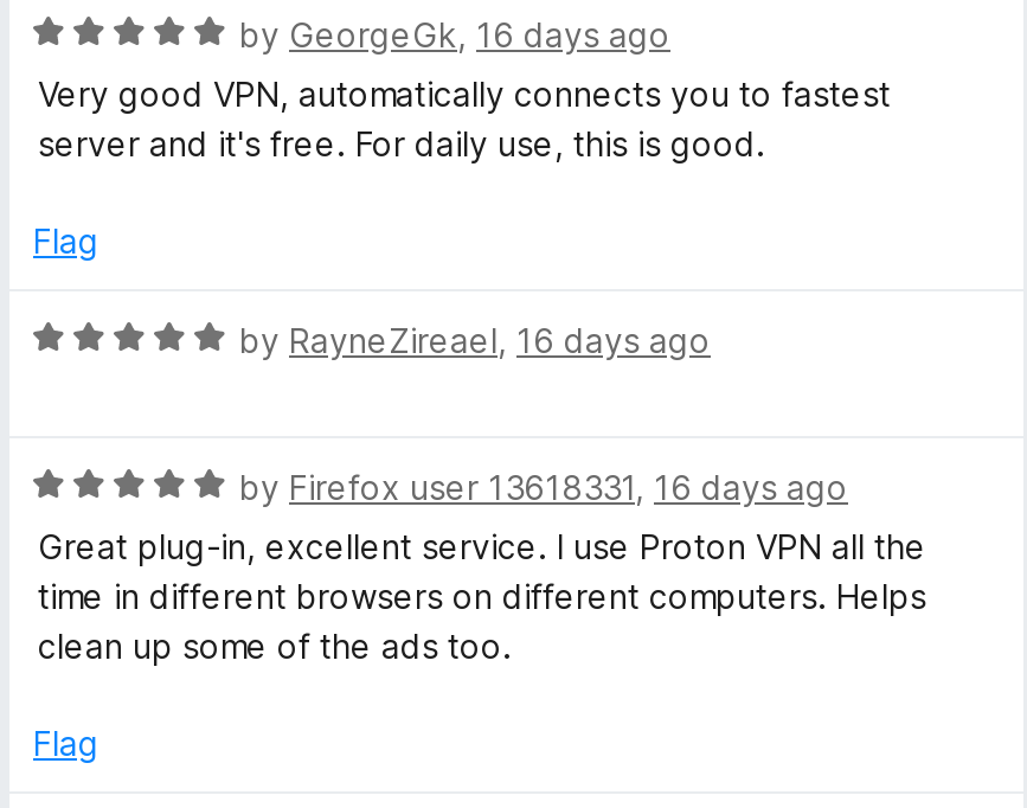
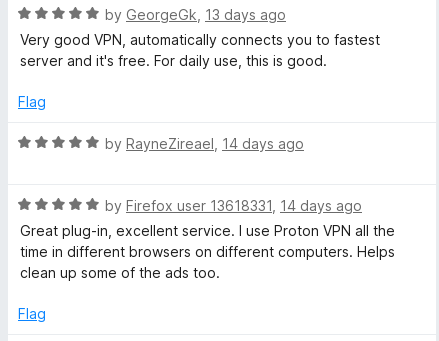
- by GeorgeGk, 16 days ago
+ by GeorgeGk, 13 days ago

- by RayneZireael, 16 days ago
+ by RayneZireael, 14 days ago

- by Firefox user 13618331, 16 days ago
+ by Firefox user 13618331, 14 days ago
